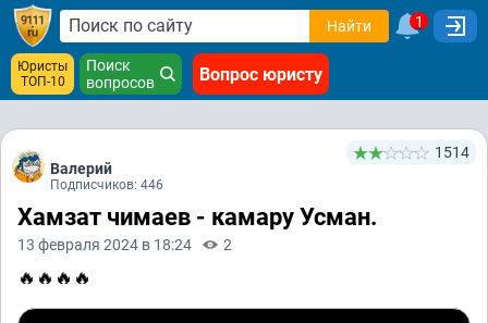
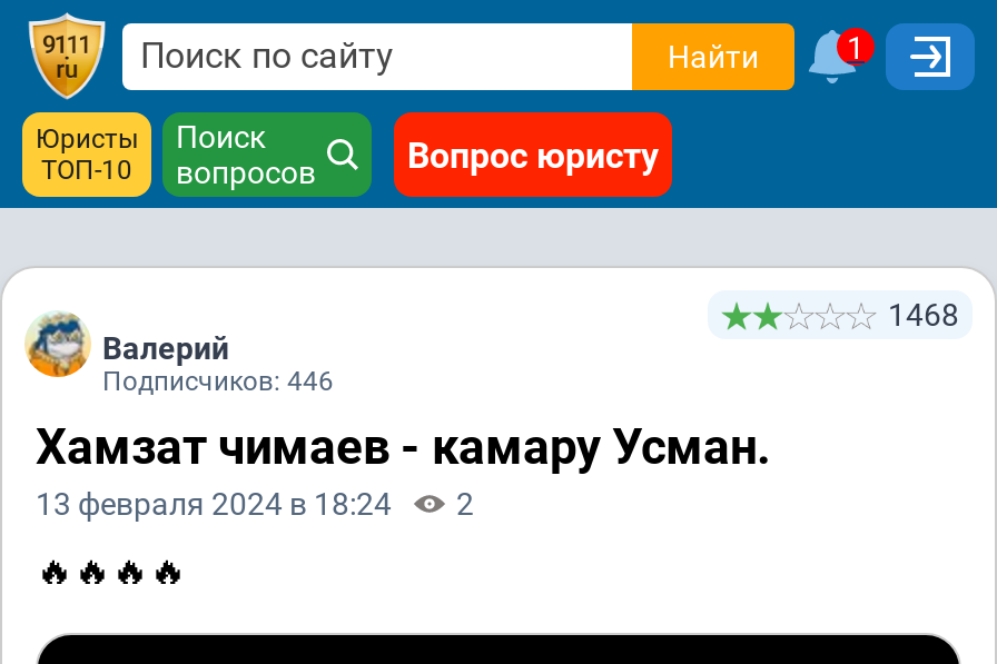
- 1514
+ 1468
